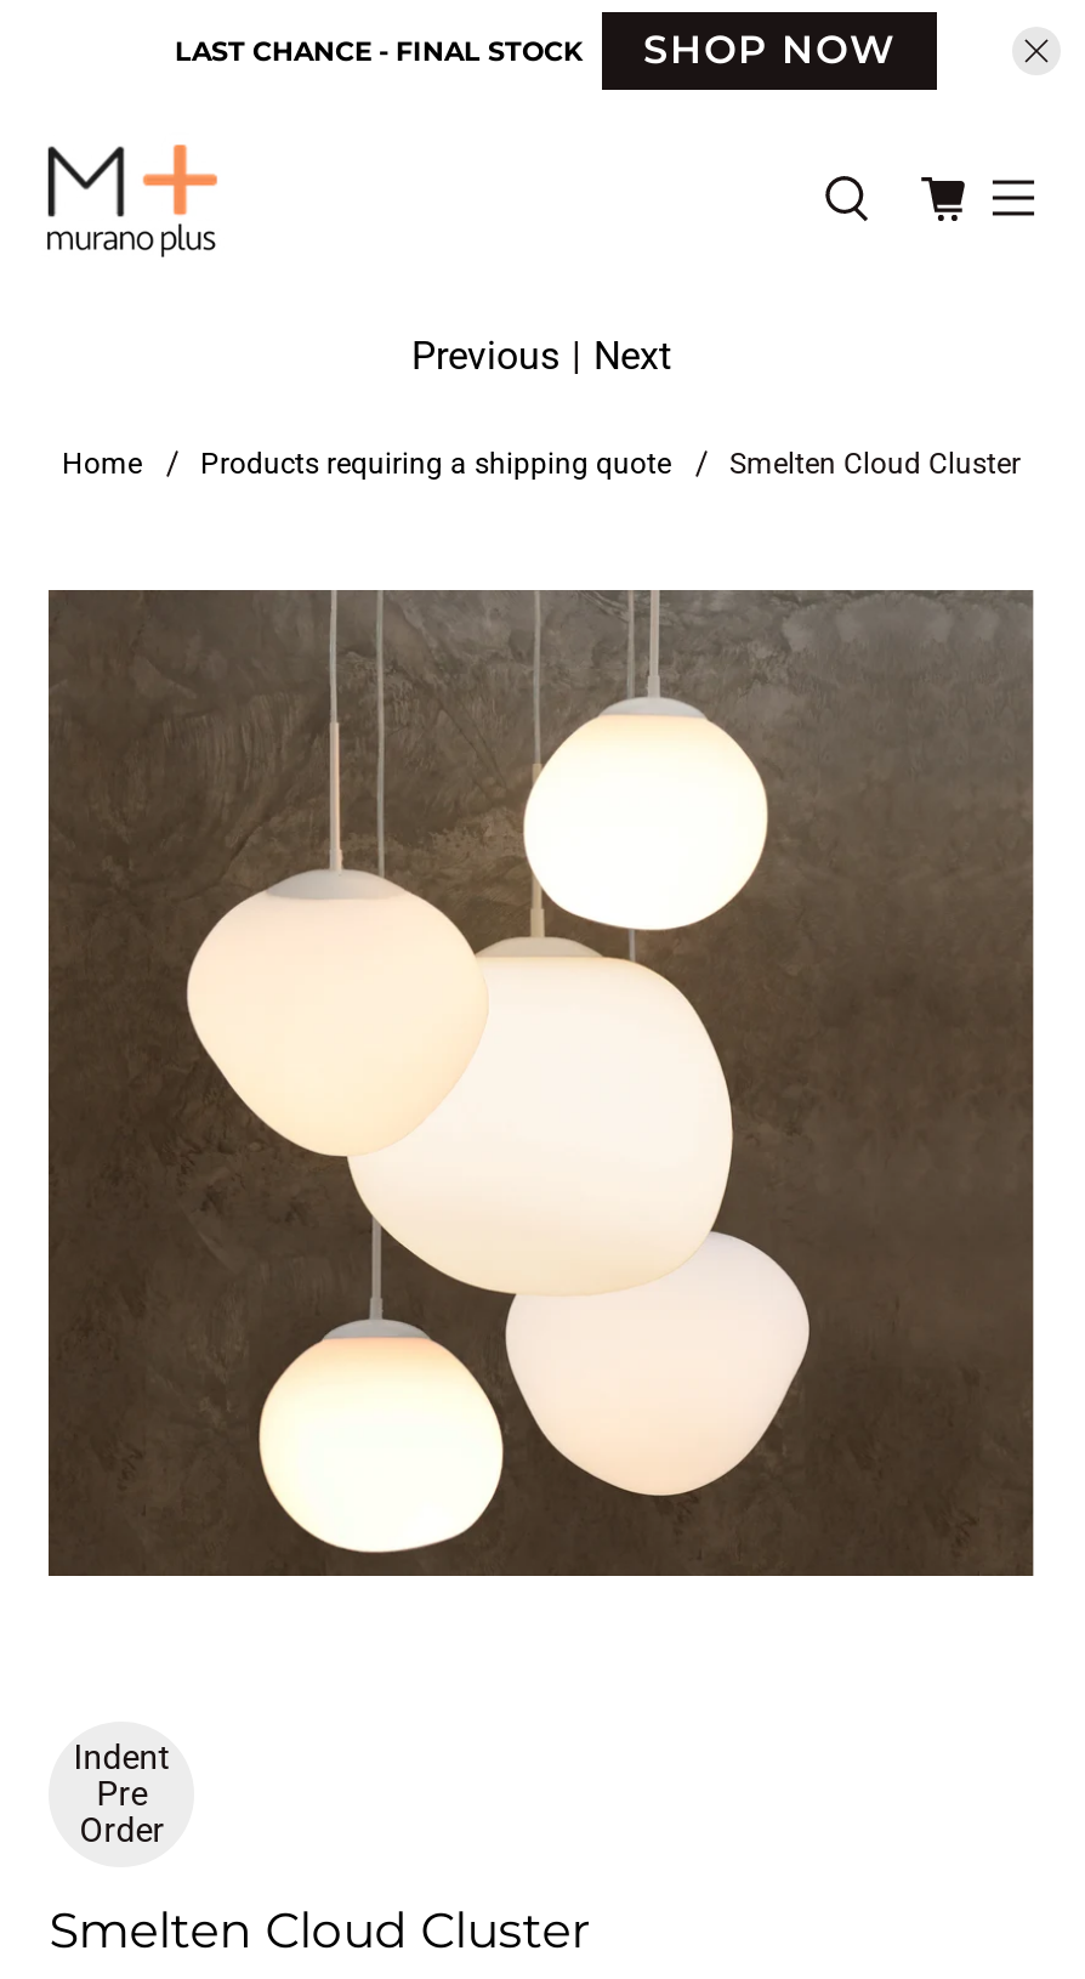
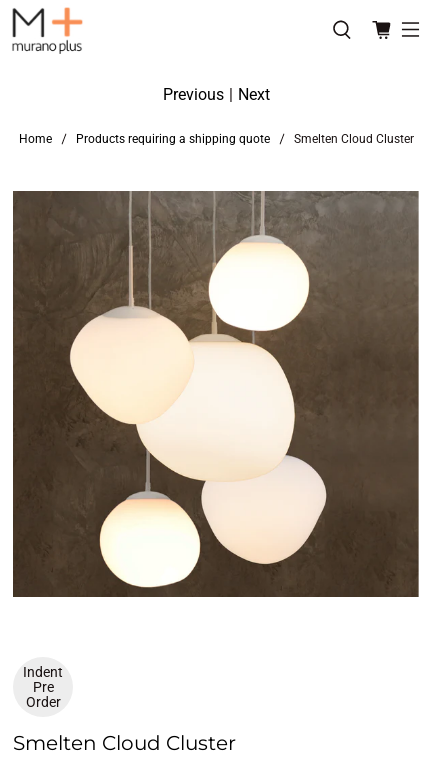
- LAST CHANCE - FINAL STOCK
- SHOP NOW
